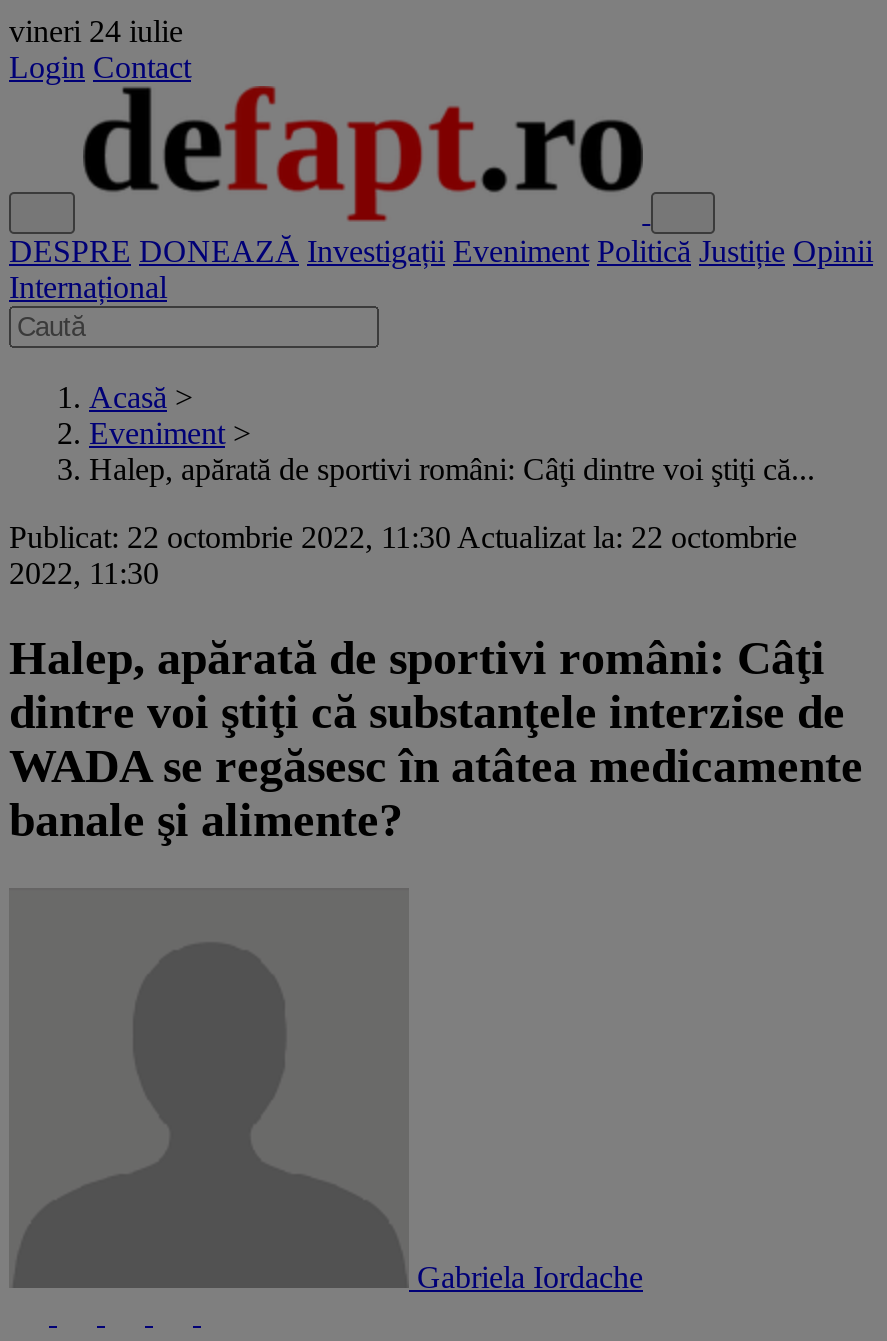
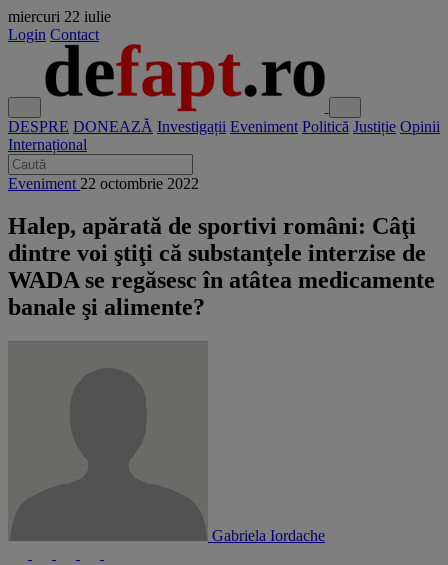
- vineri 24 iulie
+ miercuri 22 iulie

- Acasă >
- Eveniment >
- Halep, apărată de sportivi români: Câţi dintre voi ştiţi că...
- Publicat: 22 octombrie 2022, 11:30 Actualizat la: 22 octombrie
- 2022, 11:30
+ Eveniment22 octombrie 2022
